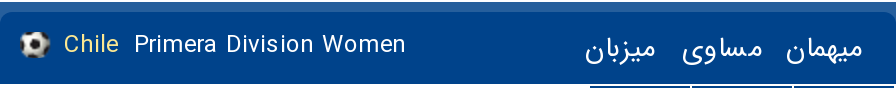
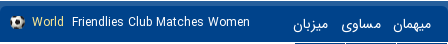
- Chile Primera Division Women
+ World Friendlies Club Matches Women
